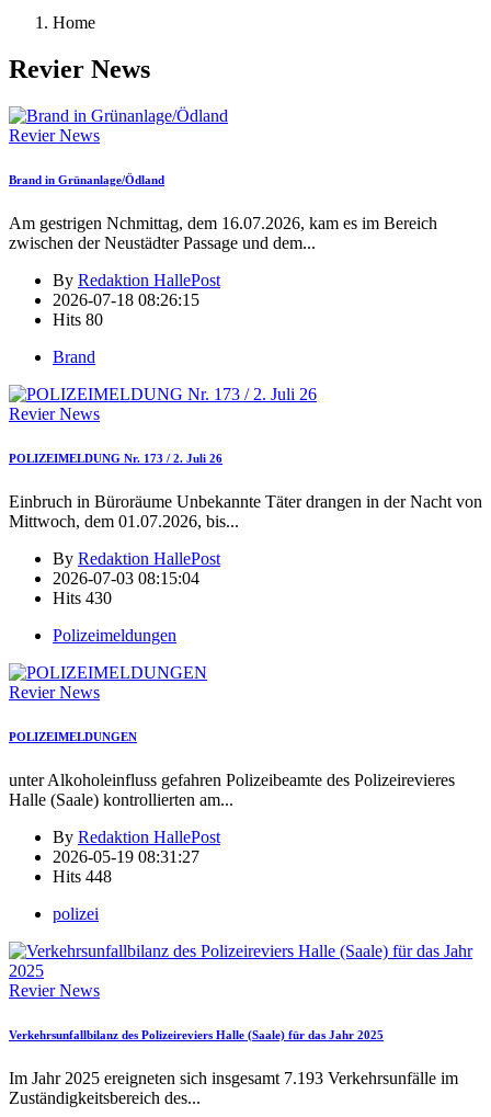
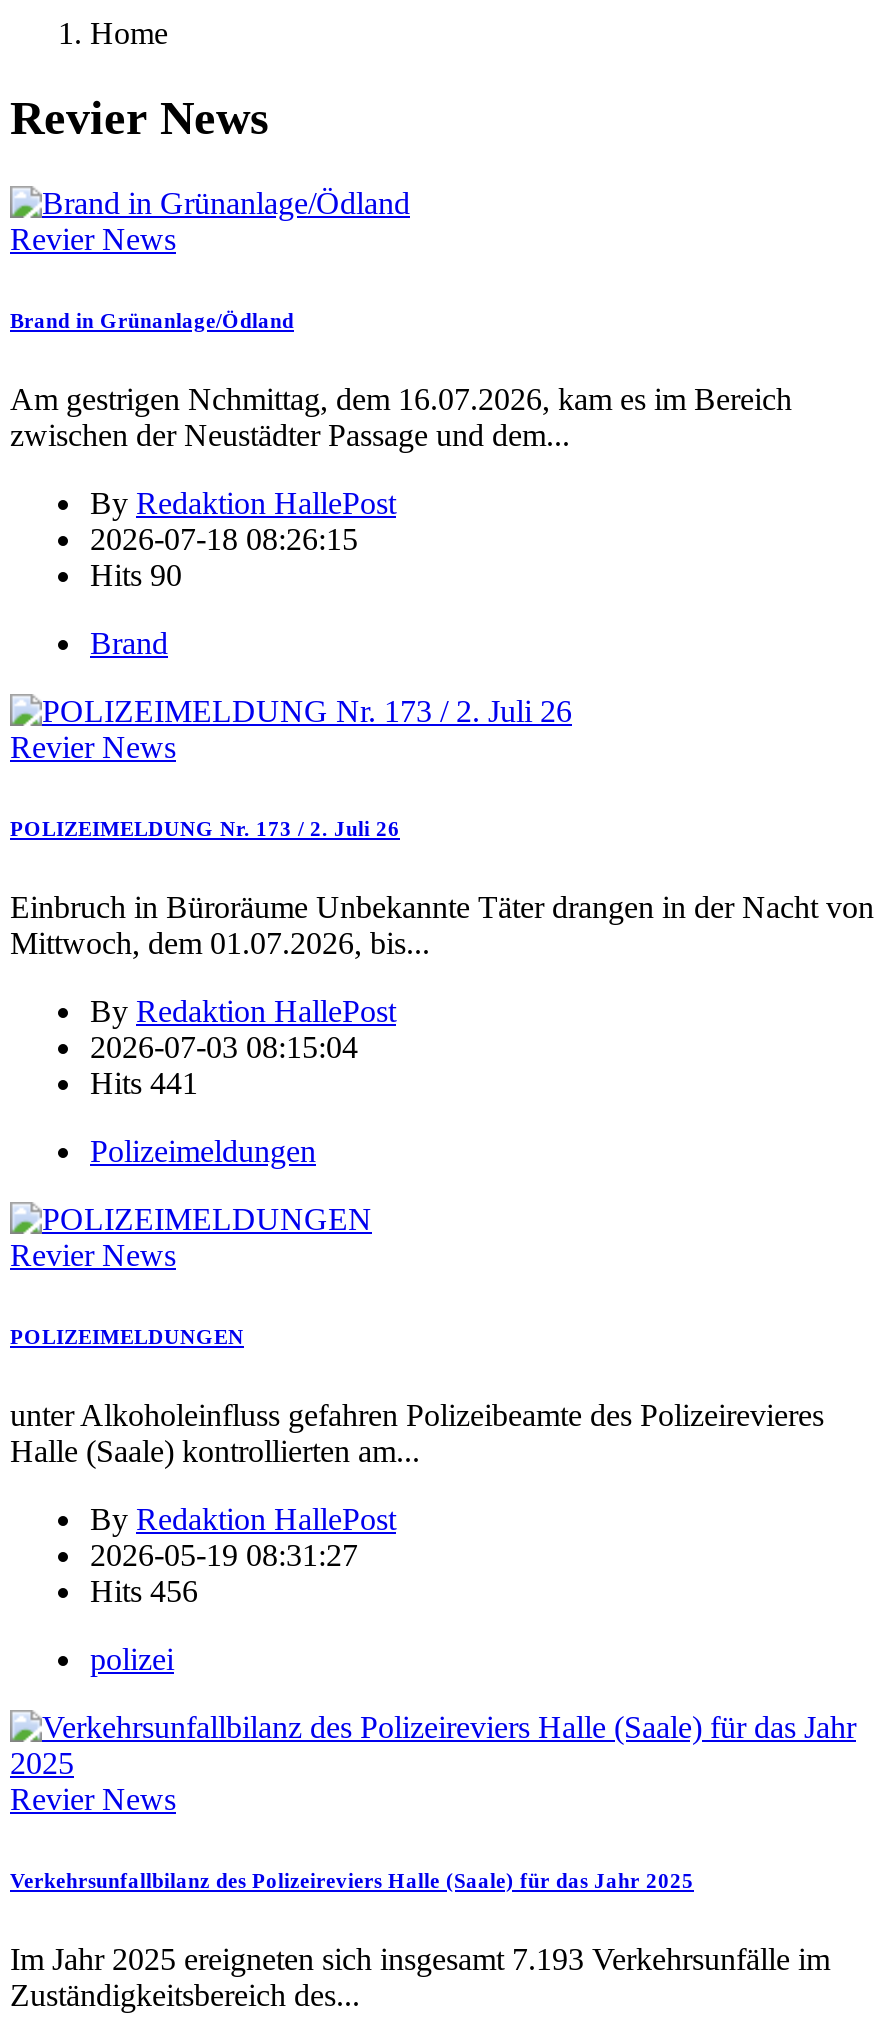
- Hits 80
+ Hits 90

- Hits 430
+ Hits 441

- Hits 448
+ Hits 456
